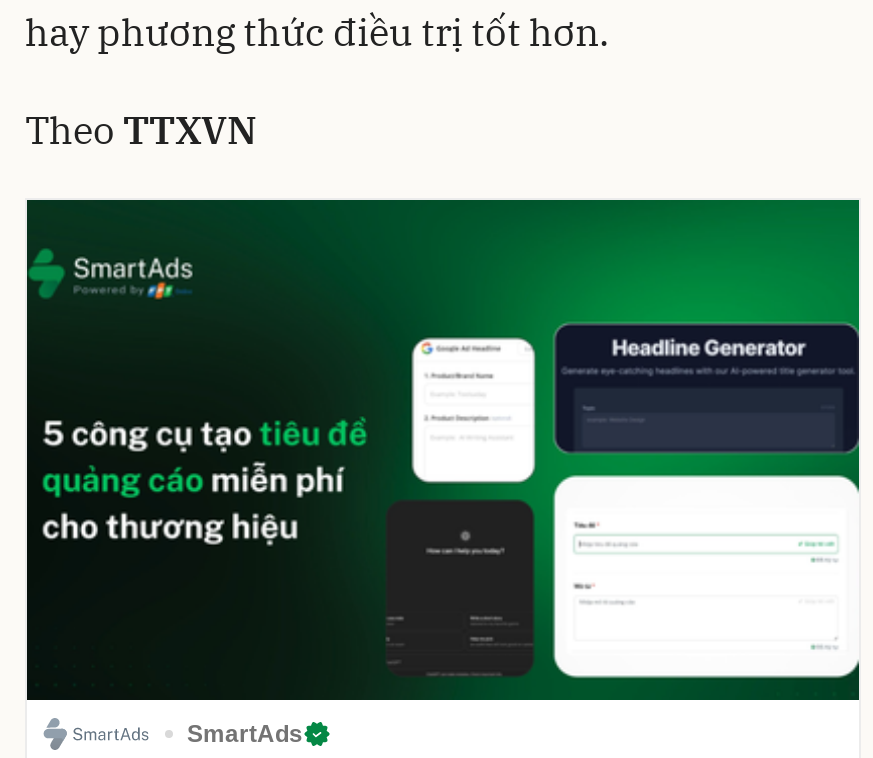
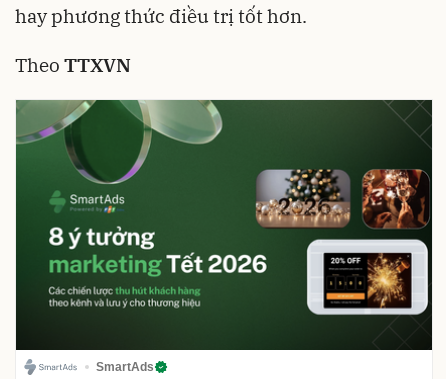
- [image]
+ [image]
